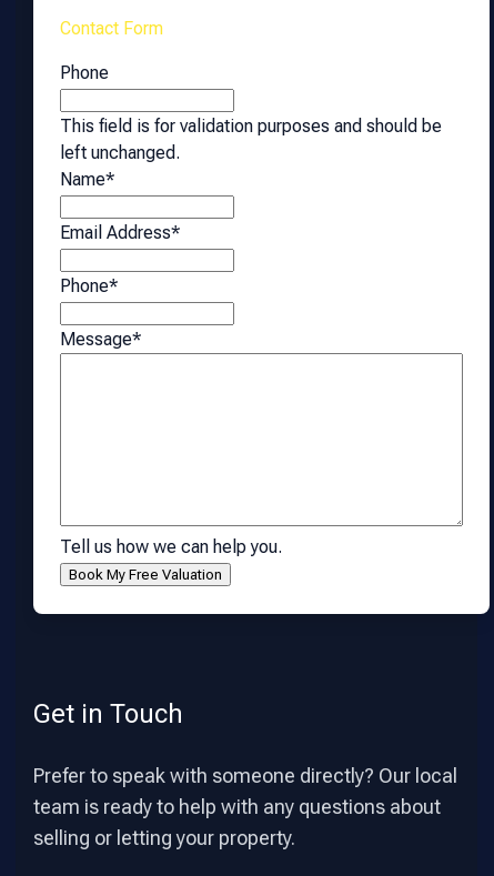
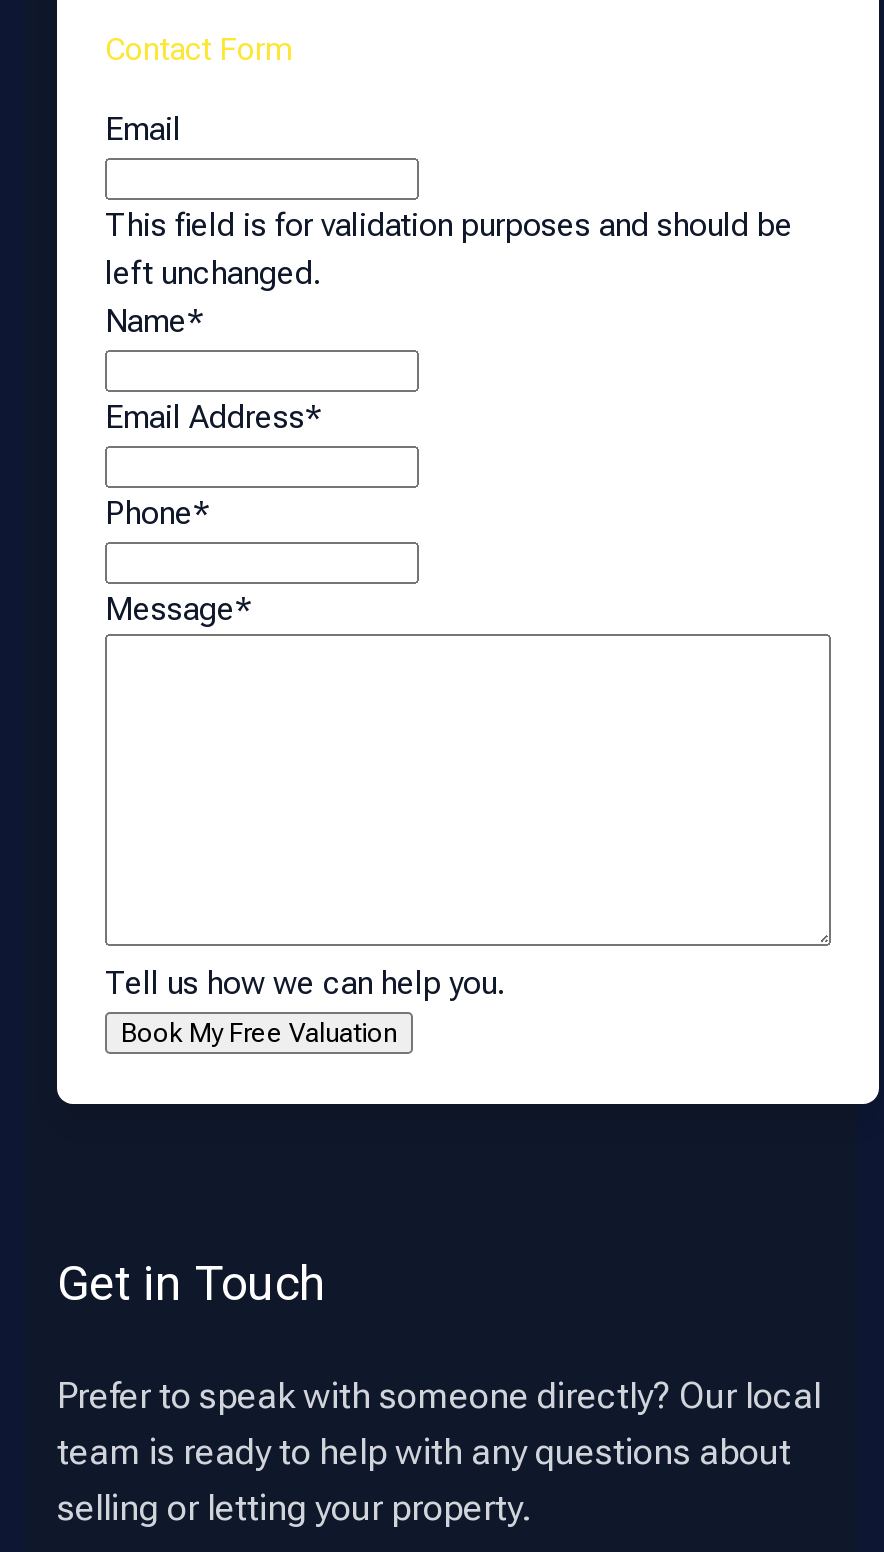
- Phone
+ Email
